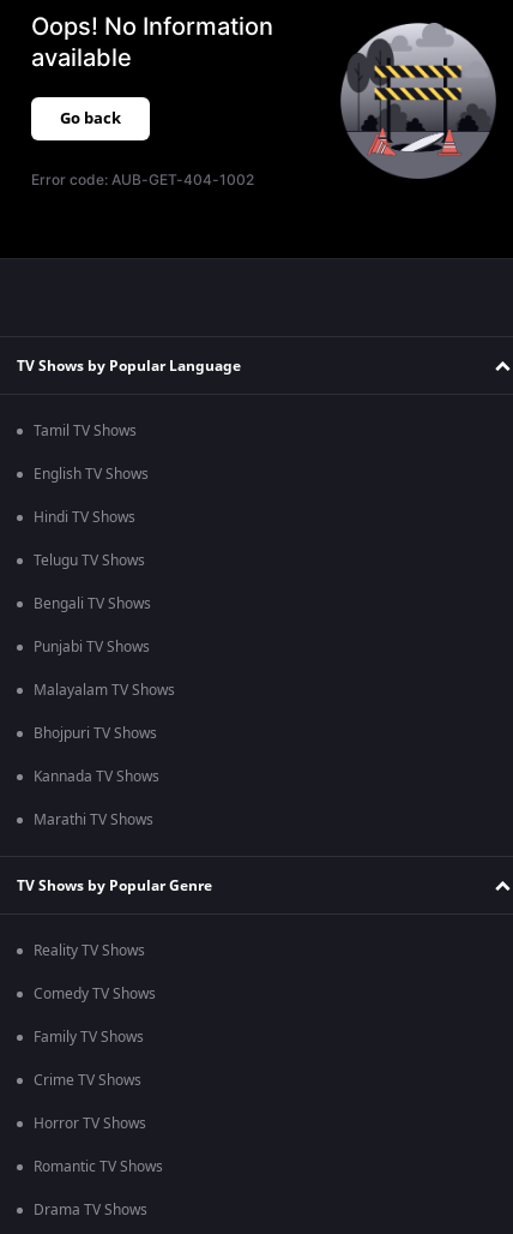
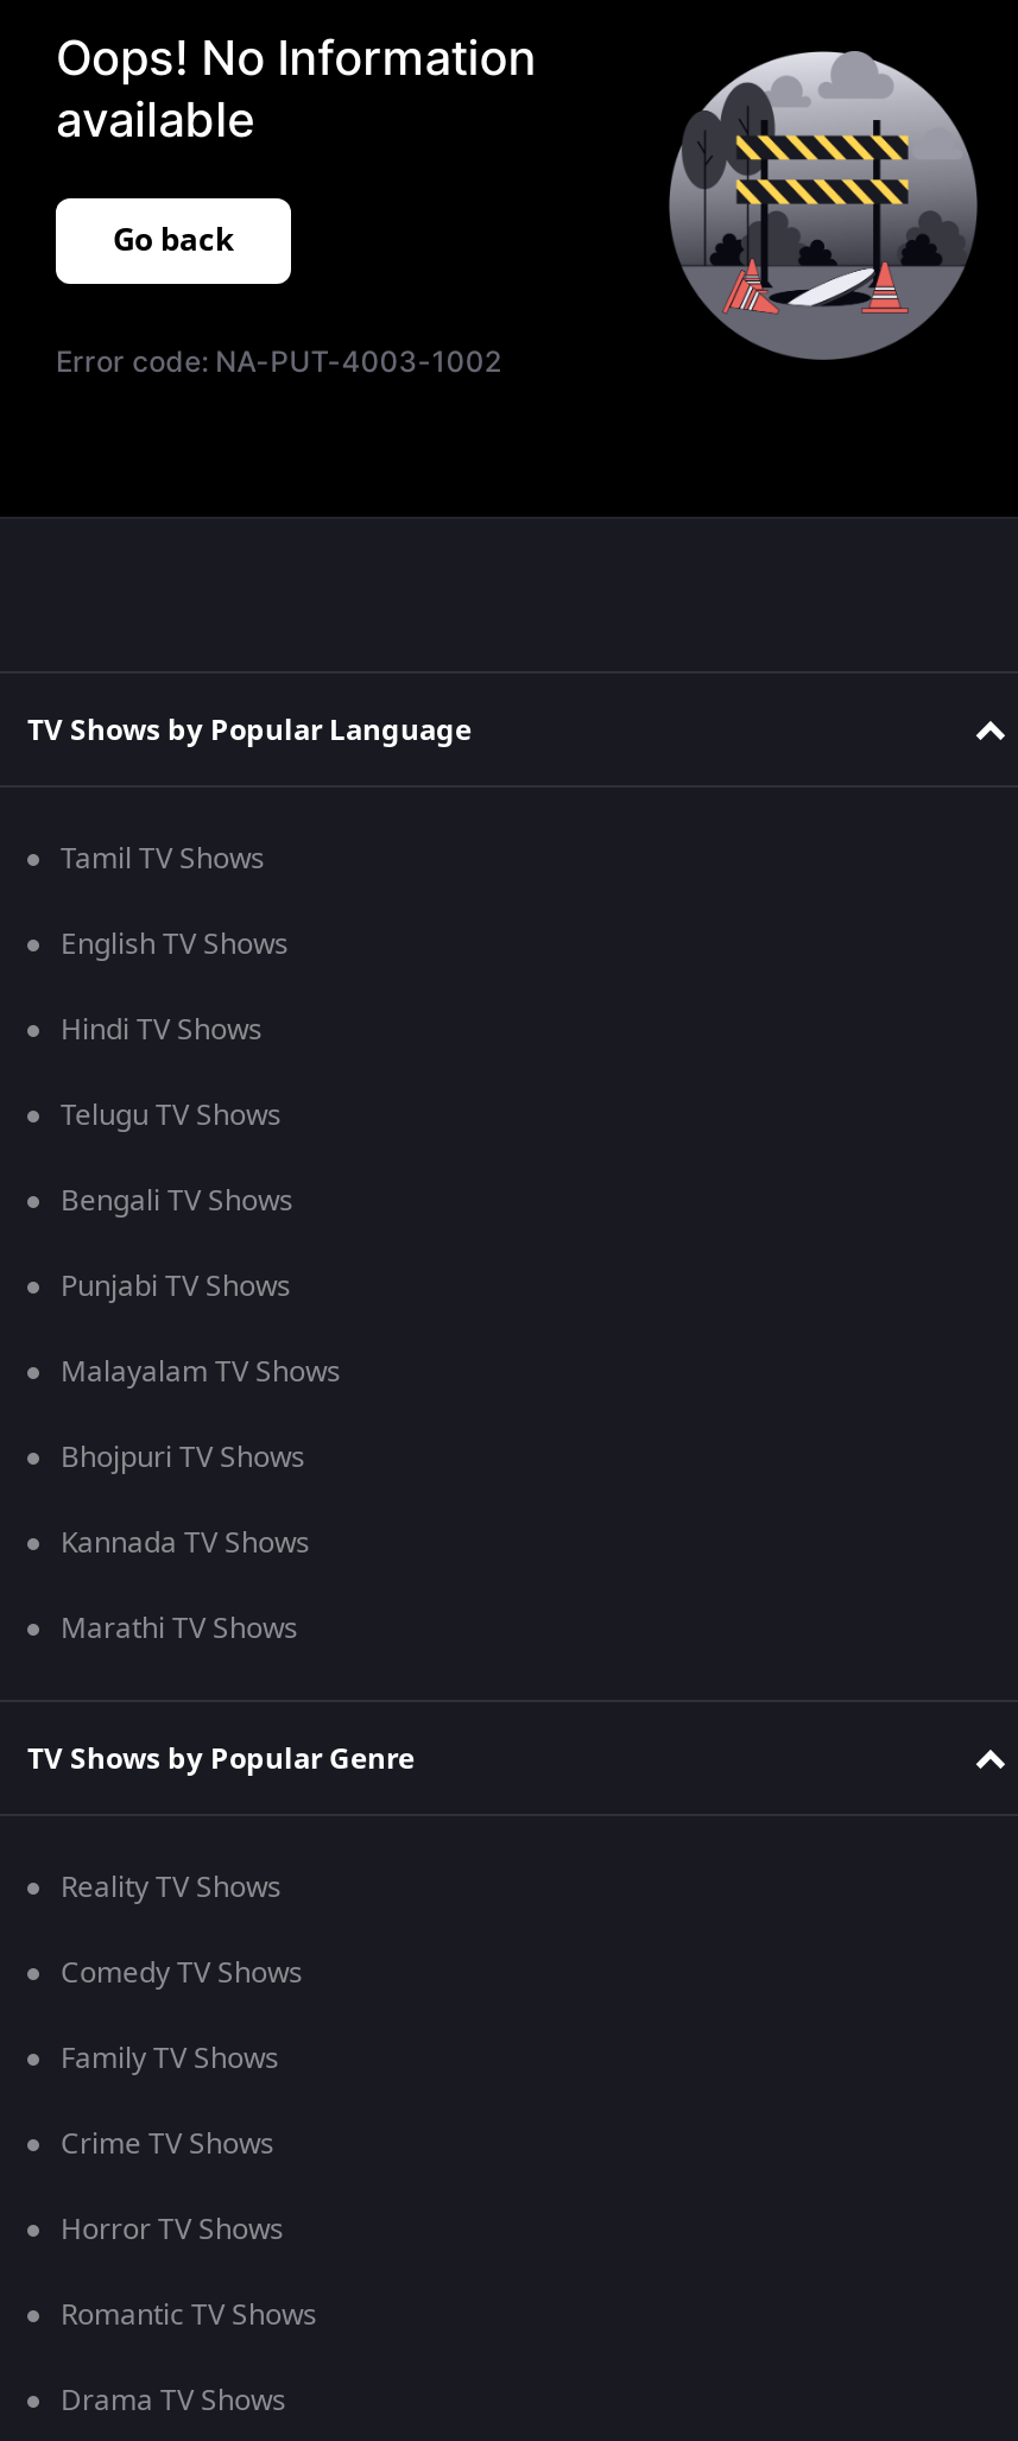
- Error code: AUB-GET-404-1002
+ Error code: NA-PUT-4003-1002
